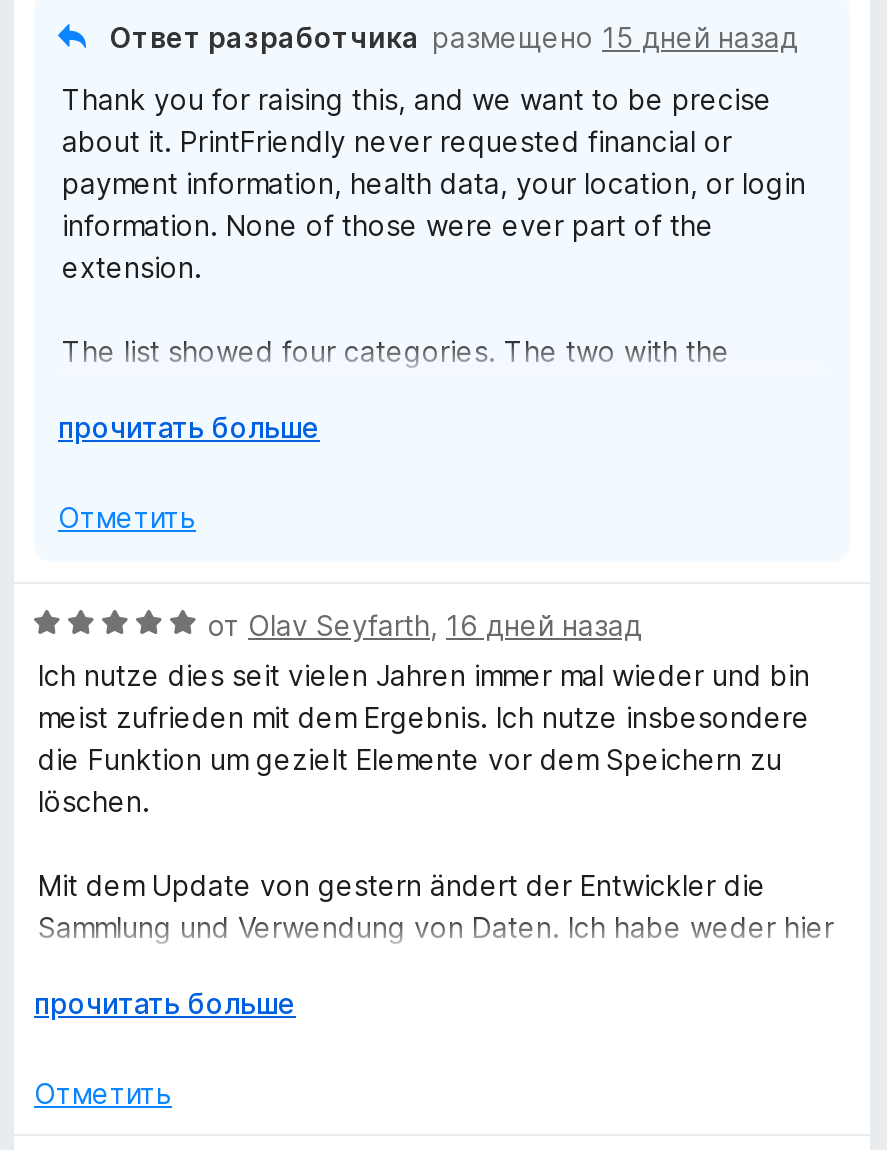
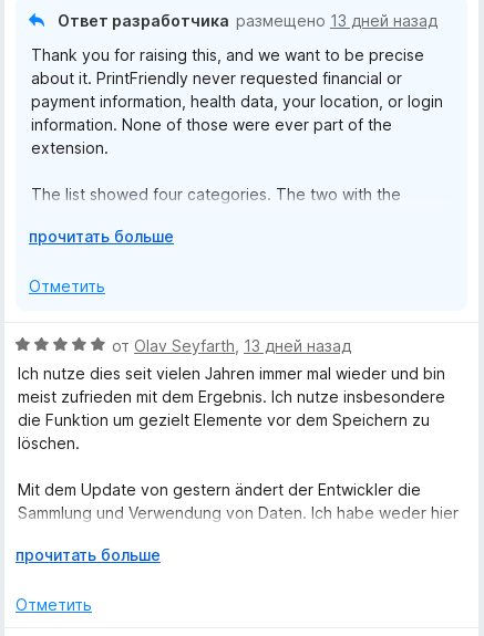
- Ответ разработчика размещено 15 дней назад
+ Ответ разработчика размещено 13 дней назад

- от Olav Seyfarth, 16 дней назад
+ от Olav Seyfarth, 13 дней назад
